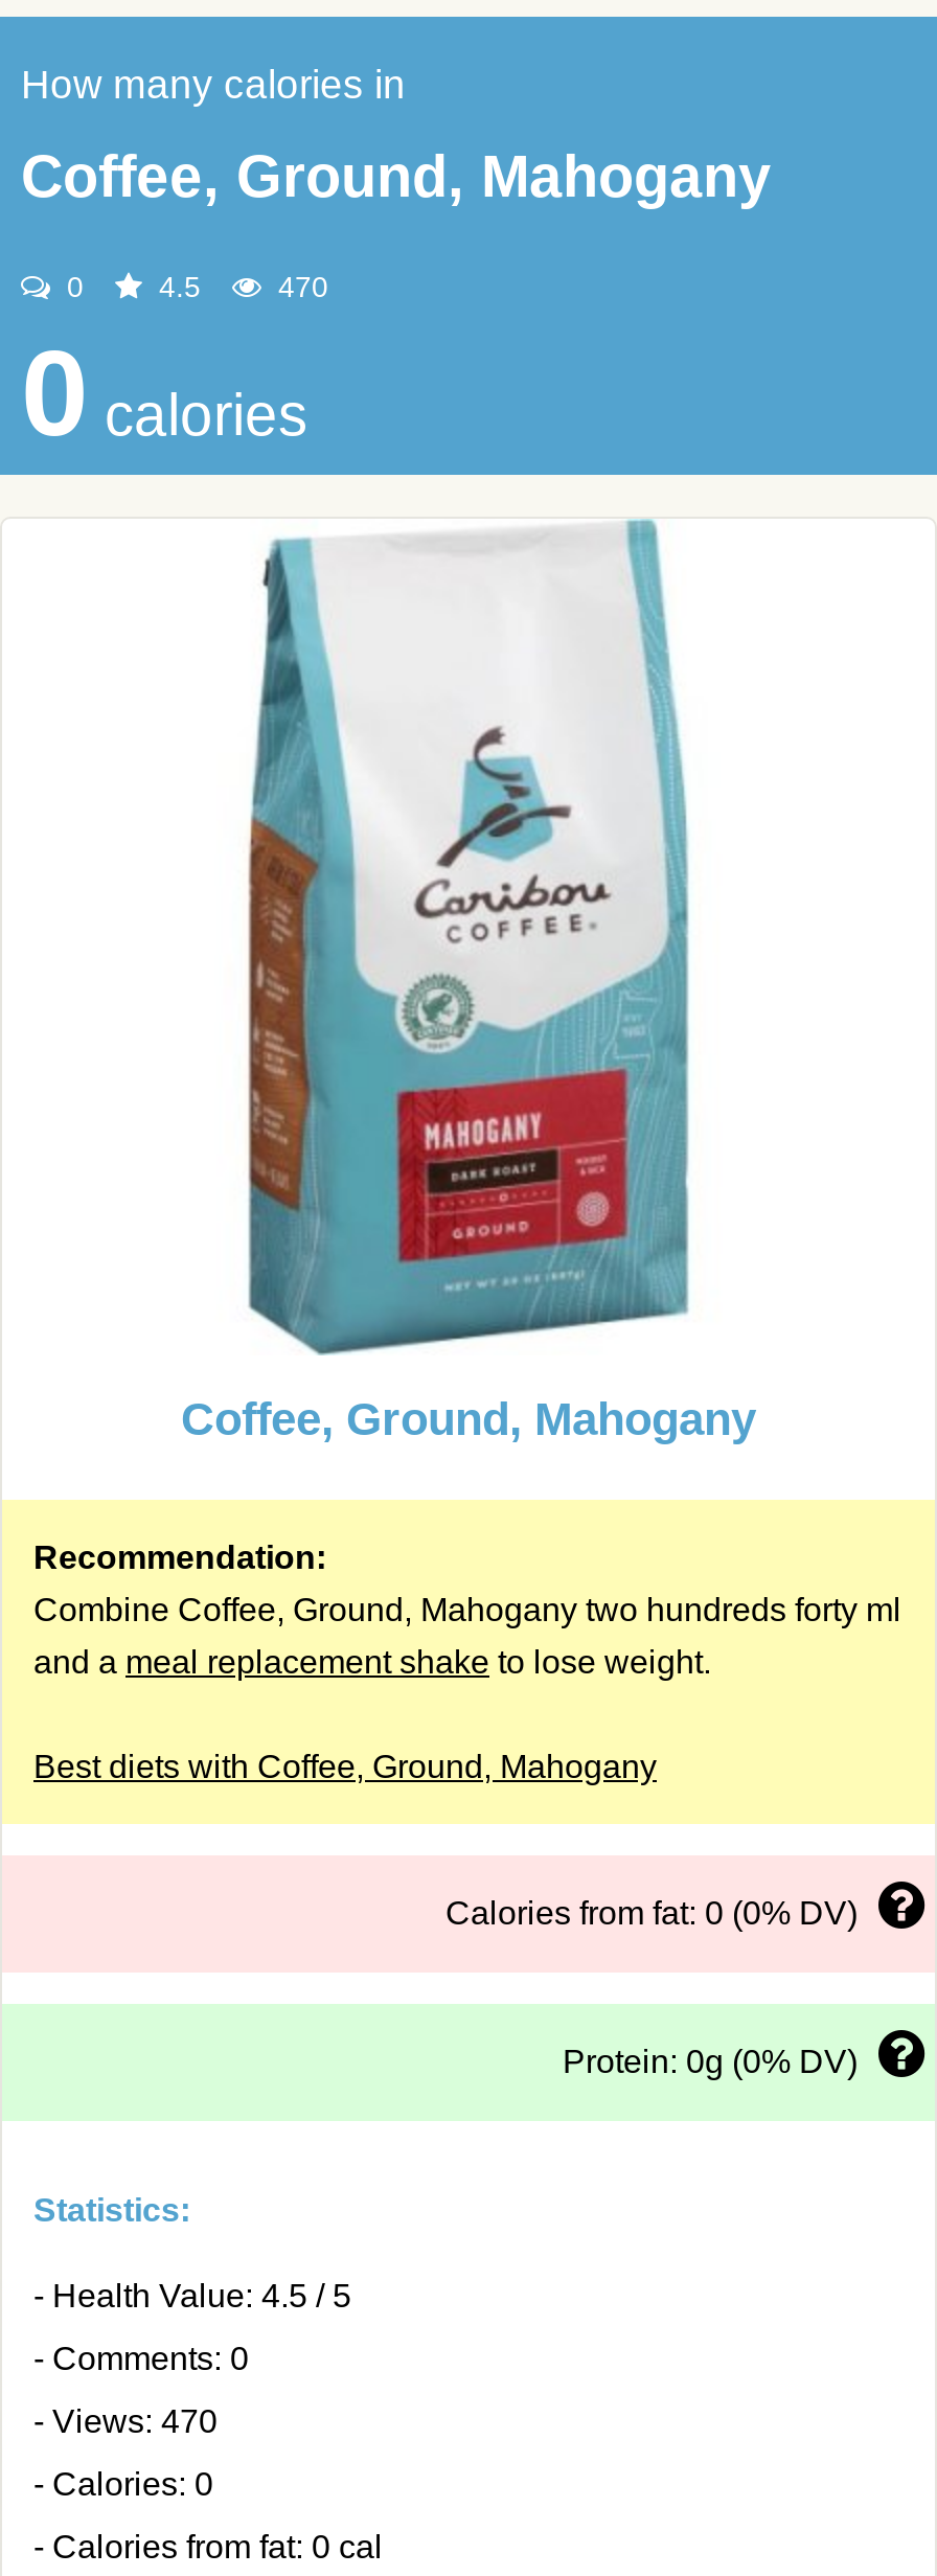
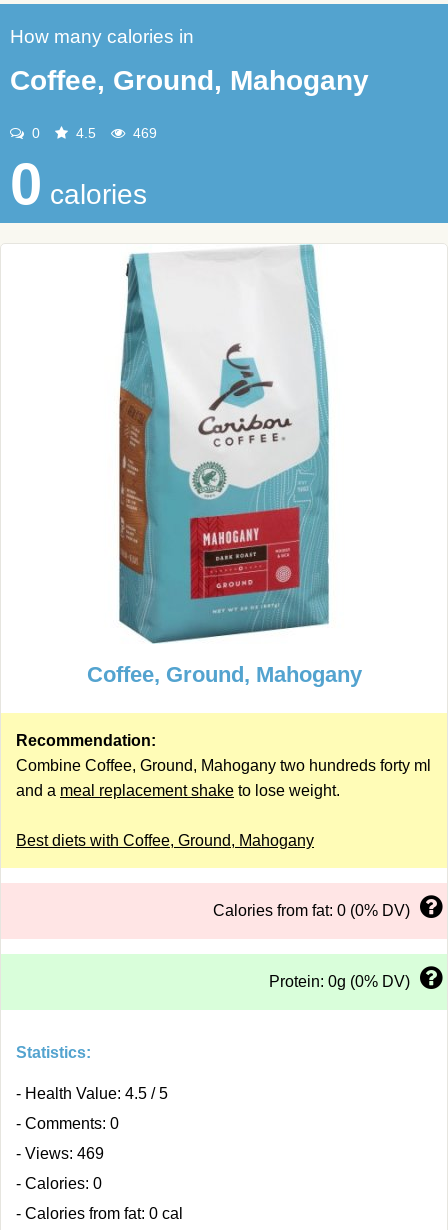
- 470
+ 469

- - Views: 470
+ - Views: 469
